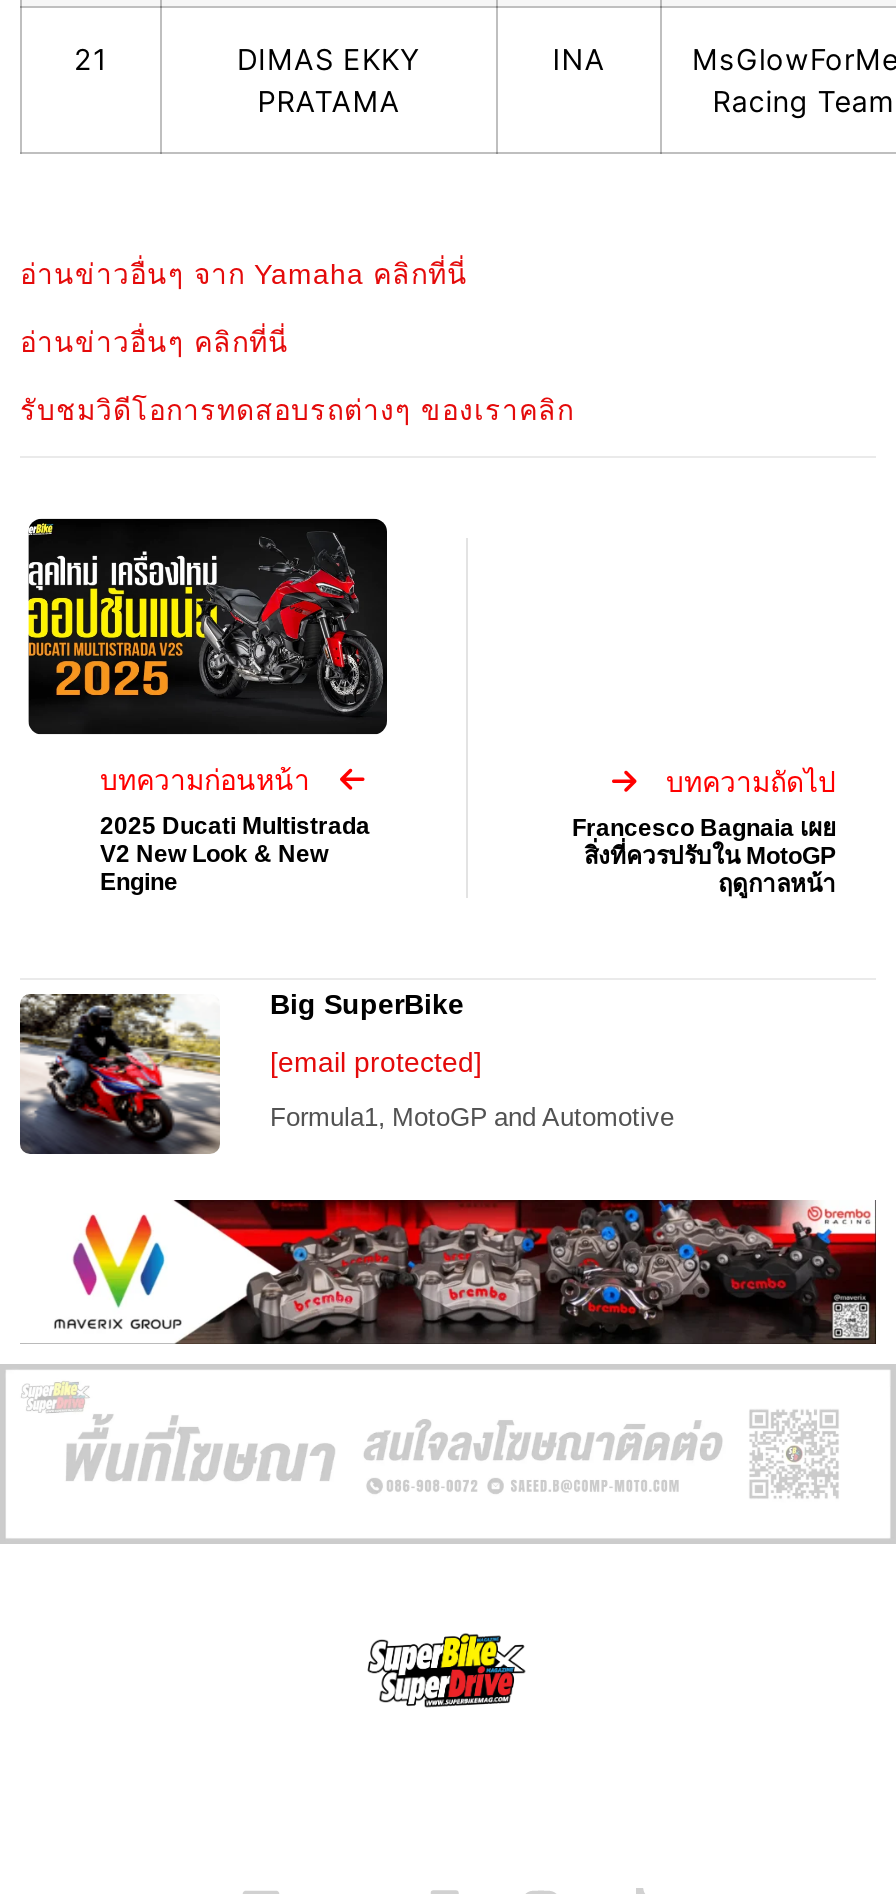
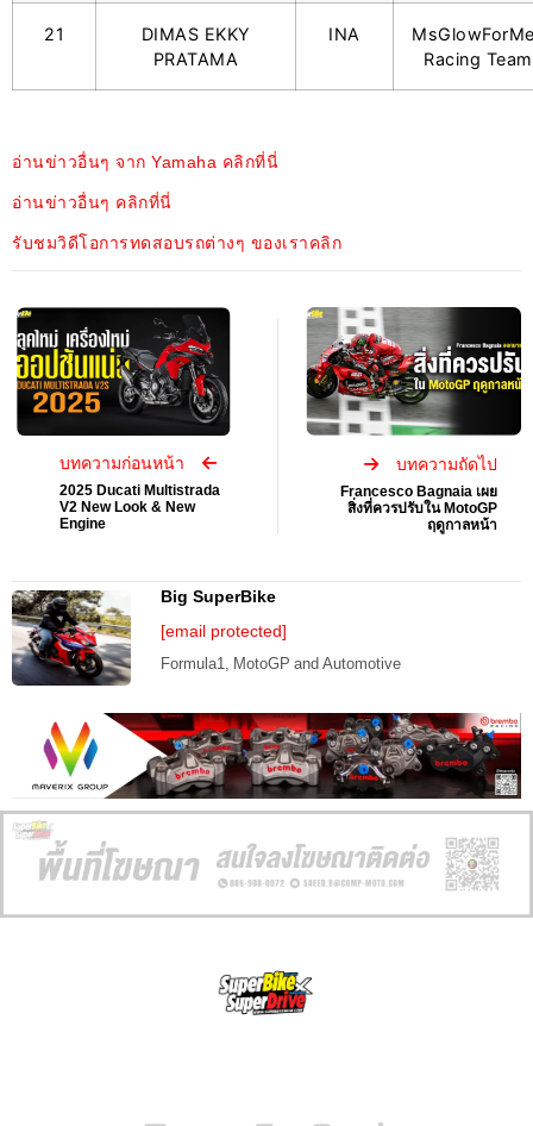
+ [image]
